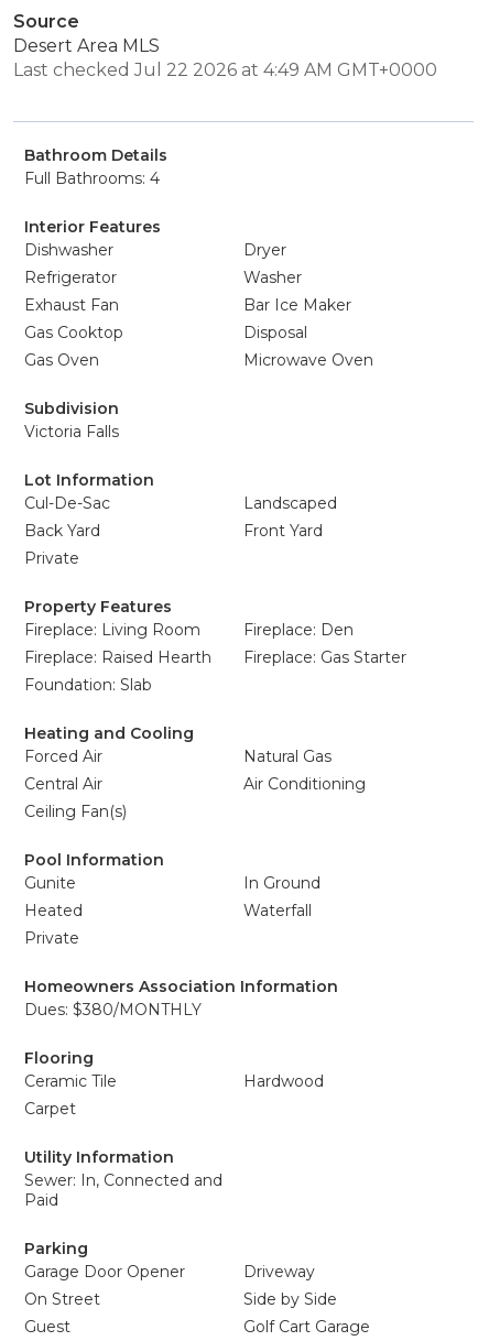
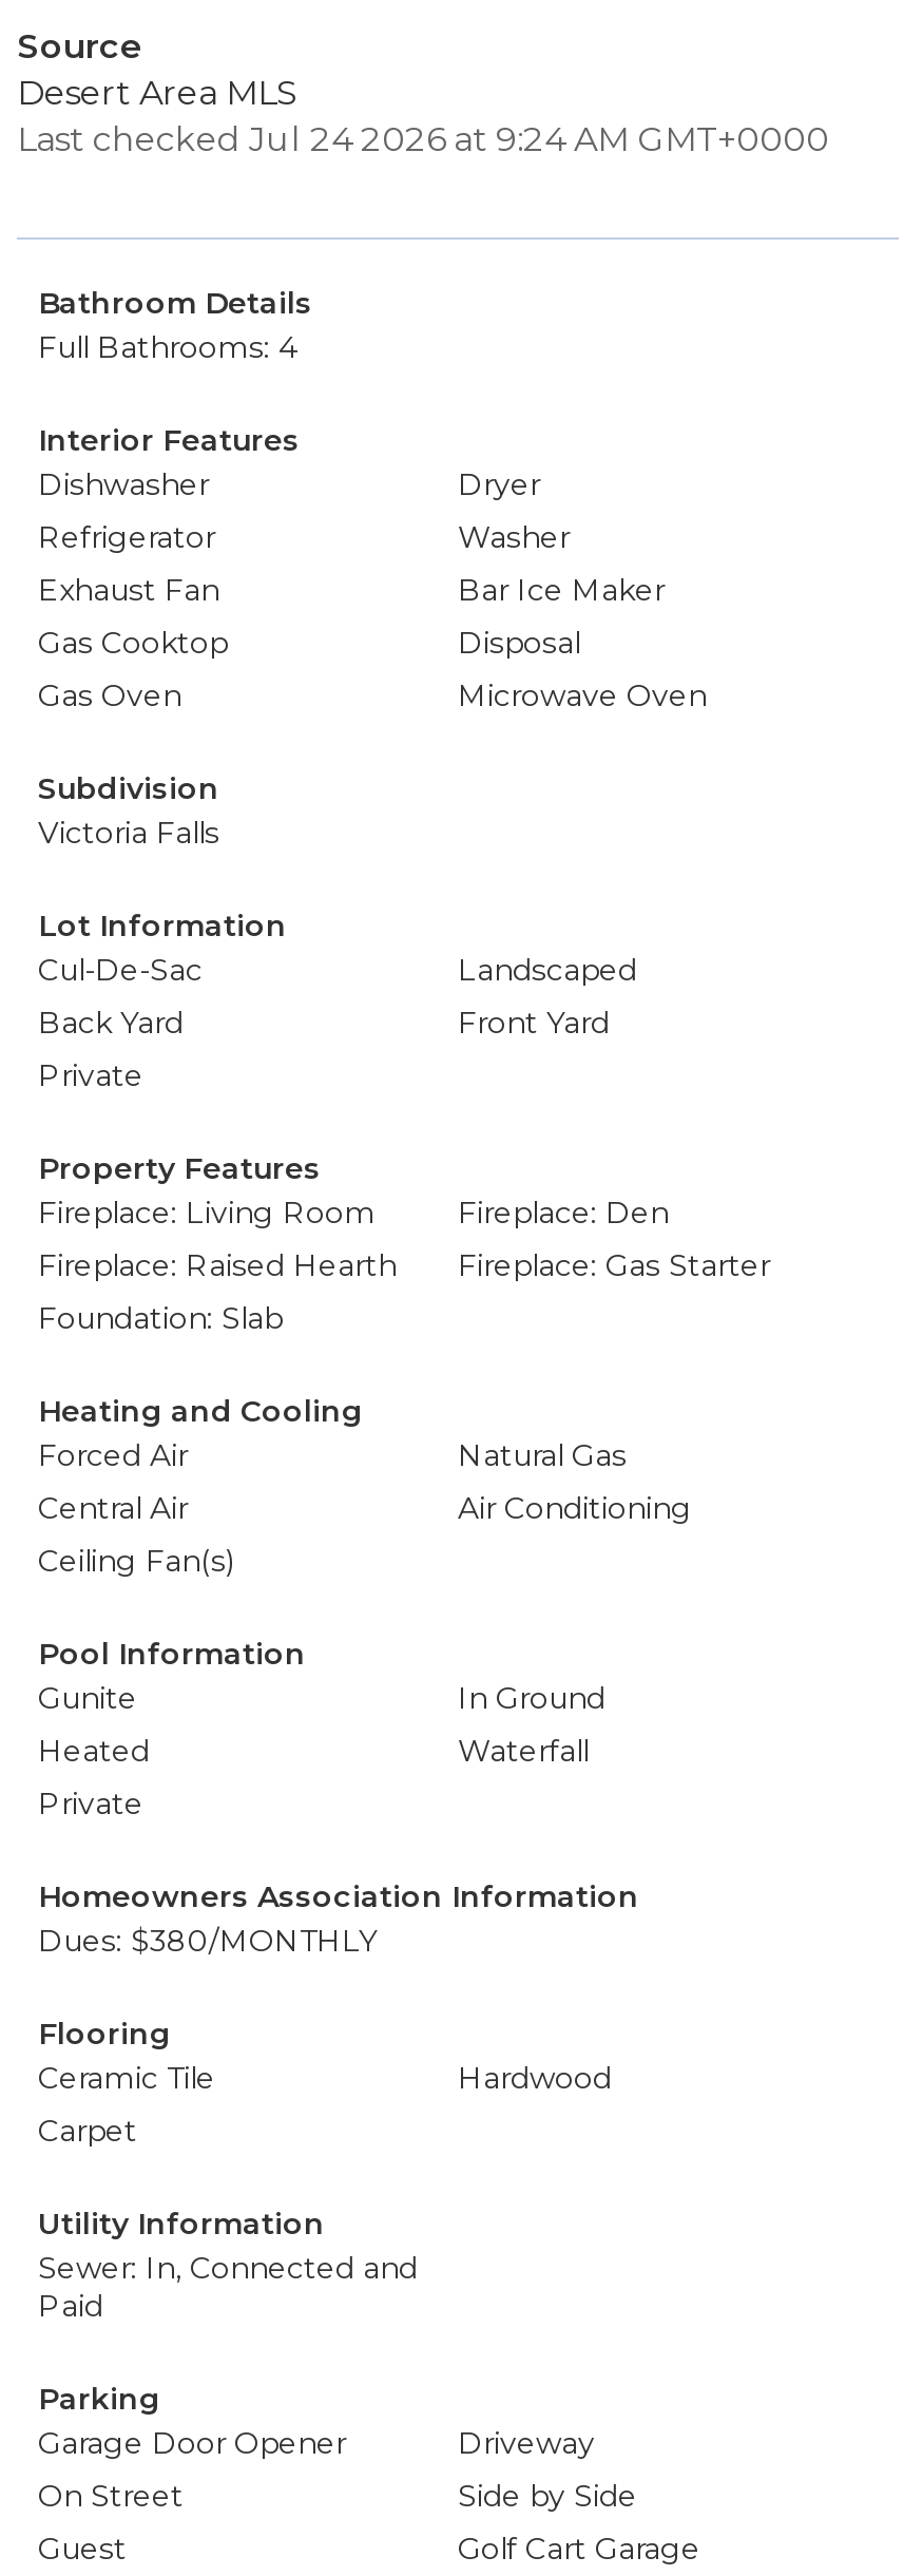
- Last checked Jul 22 2026 at 4:49 AM GMT+0000
+ Last checked Jul 24 2026 at 9:24 AM GMT+0000
